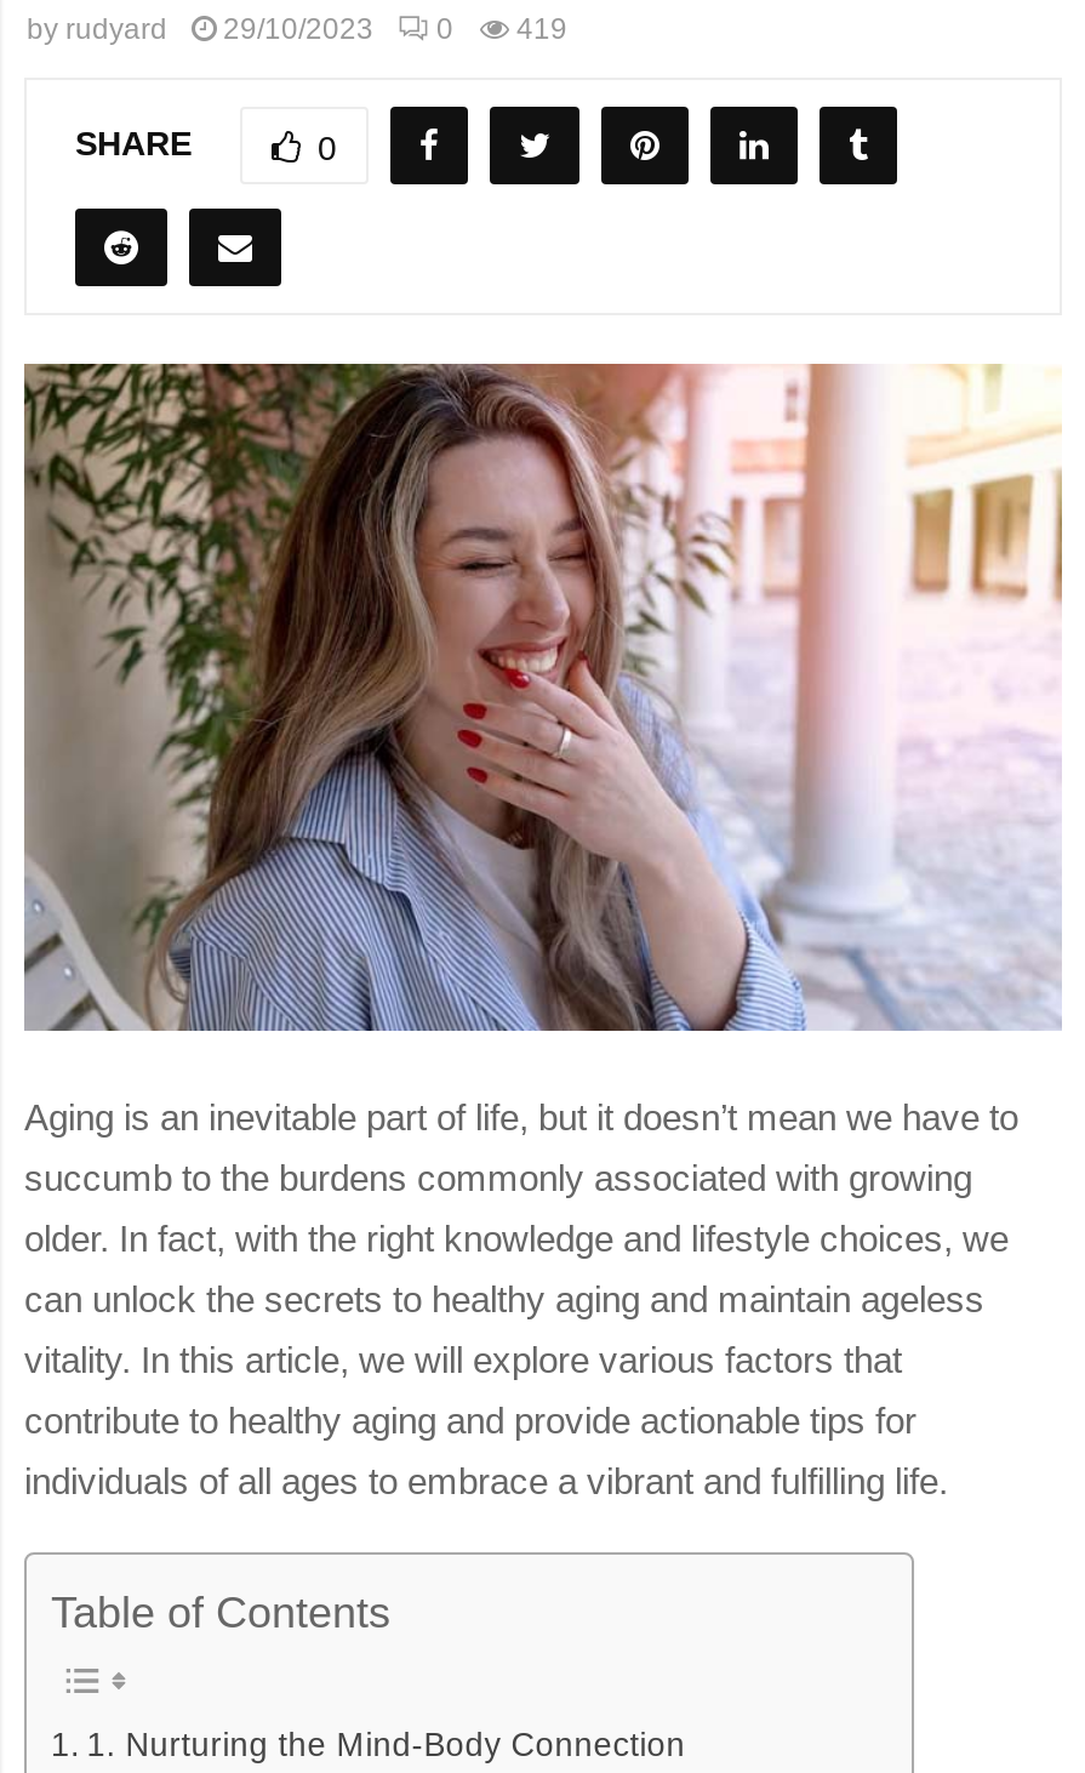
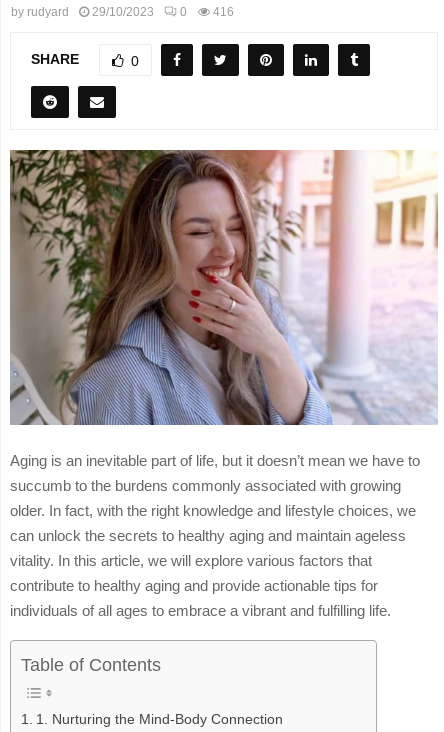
- by rudyard 29/10/2023 0 419
+ by rudyard 29/10/2023 0 416
